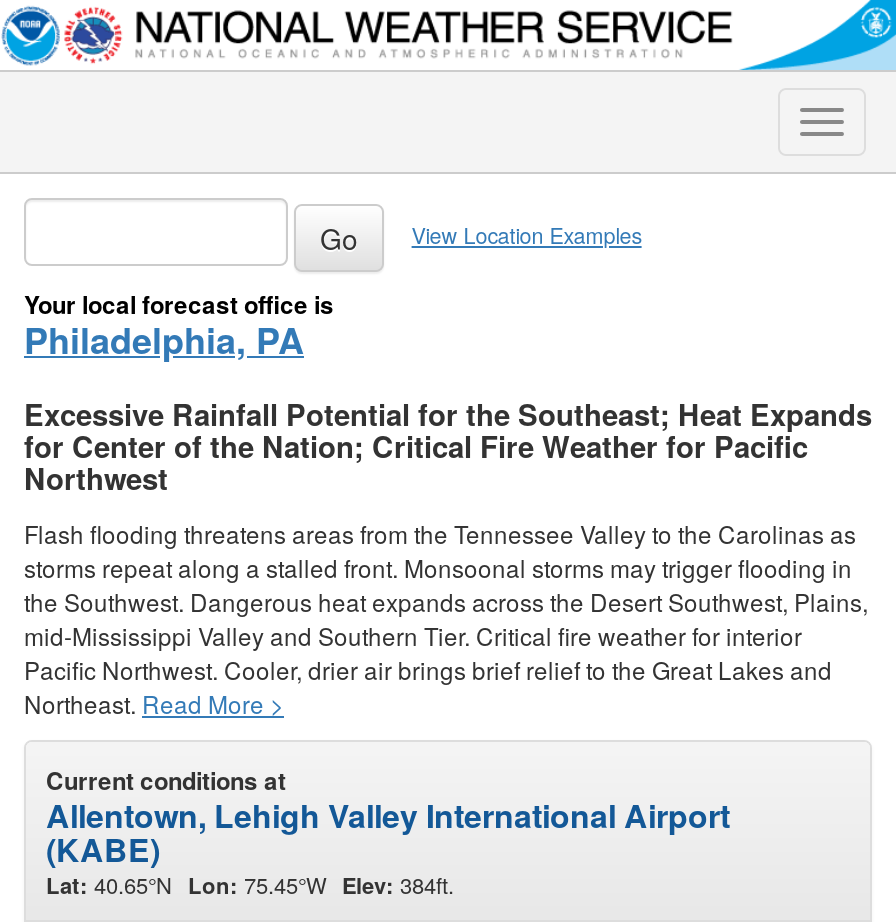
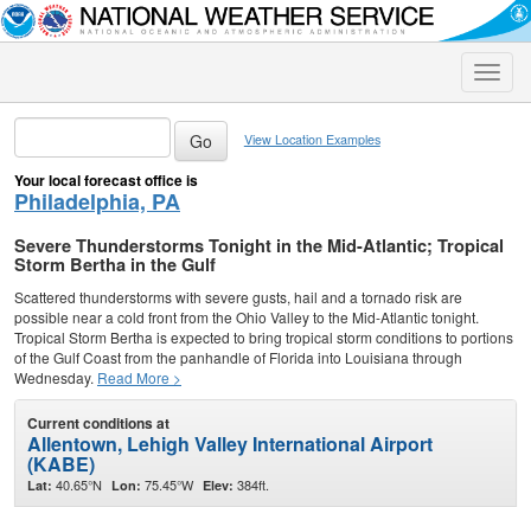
- Excessive Rainfall Potential for the Southeast; Heat Expands
- for Center of the Nation; Critical Fire Weather for Pacific
- Northwest
- Flash flooding threatens areas from the Tennessee Valley to the Carolinas as
- storms repeat along a stalled front. Monsoonal storms may trigger flooding in
- the Southwest. Dangerous heat expands across the Desert Southwest, Plains,
- mid-Mississippi Valley and Southern Tier. Critical fire weather for interior
- Pacific Northwest. Cooler, drier air brings brief relief to the Great Lakes and
- Northeast. Read More >
+ Severe Thunderstorms Tonight in the Mid-Atlantic; Tropical
+ Storm Bertha in the Gulf
+ Scattered thunderstorms with severe gusts, hail and a tornado risk are
+ possible near a cold front from the Ohio Valley to the Mid-Atlantic tonight.
+ Tropical Storm Bertha is expected to bring tropical storm conditions to portions
+ of the Gulf Coast from the panhandle of Florida into Louisiana through
+ Wednesday. Read More >
